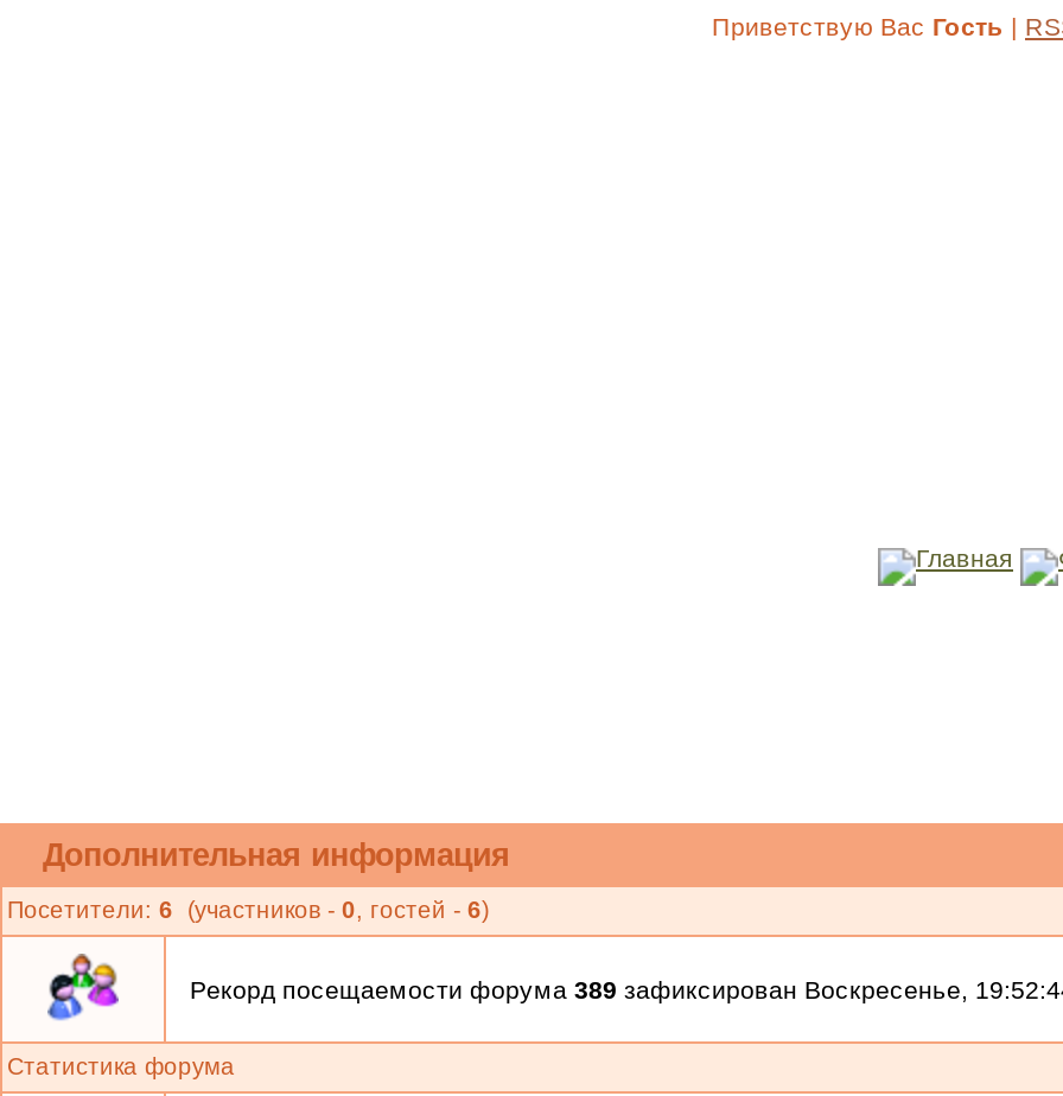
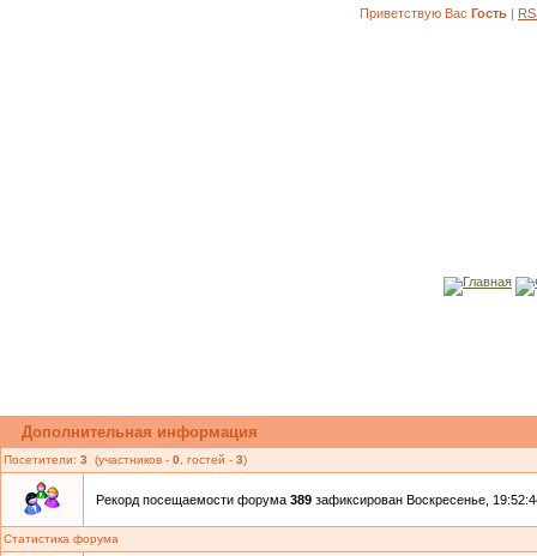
- Посетители: 6 (участников - 0, гостей - 6)
+ Посетители: 3 (участников - 0, гостей - 3)
